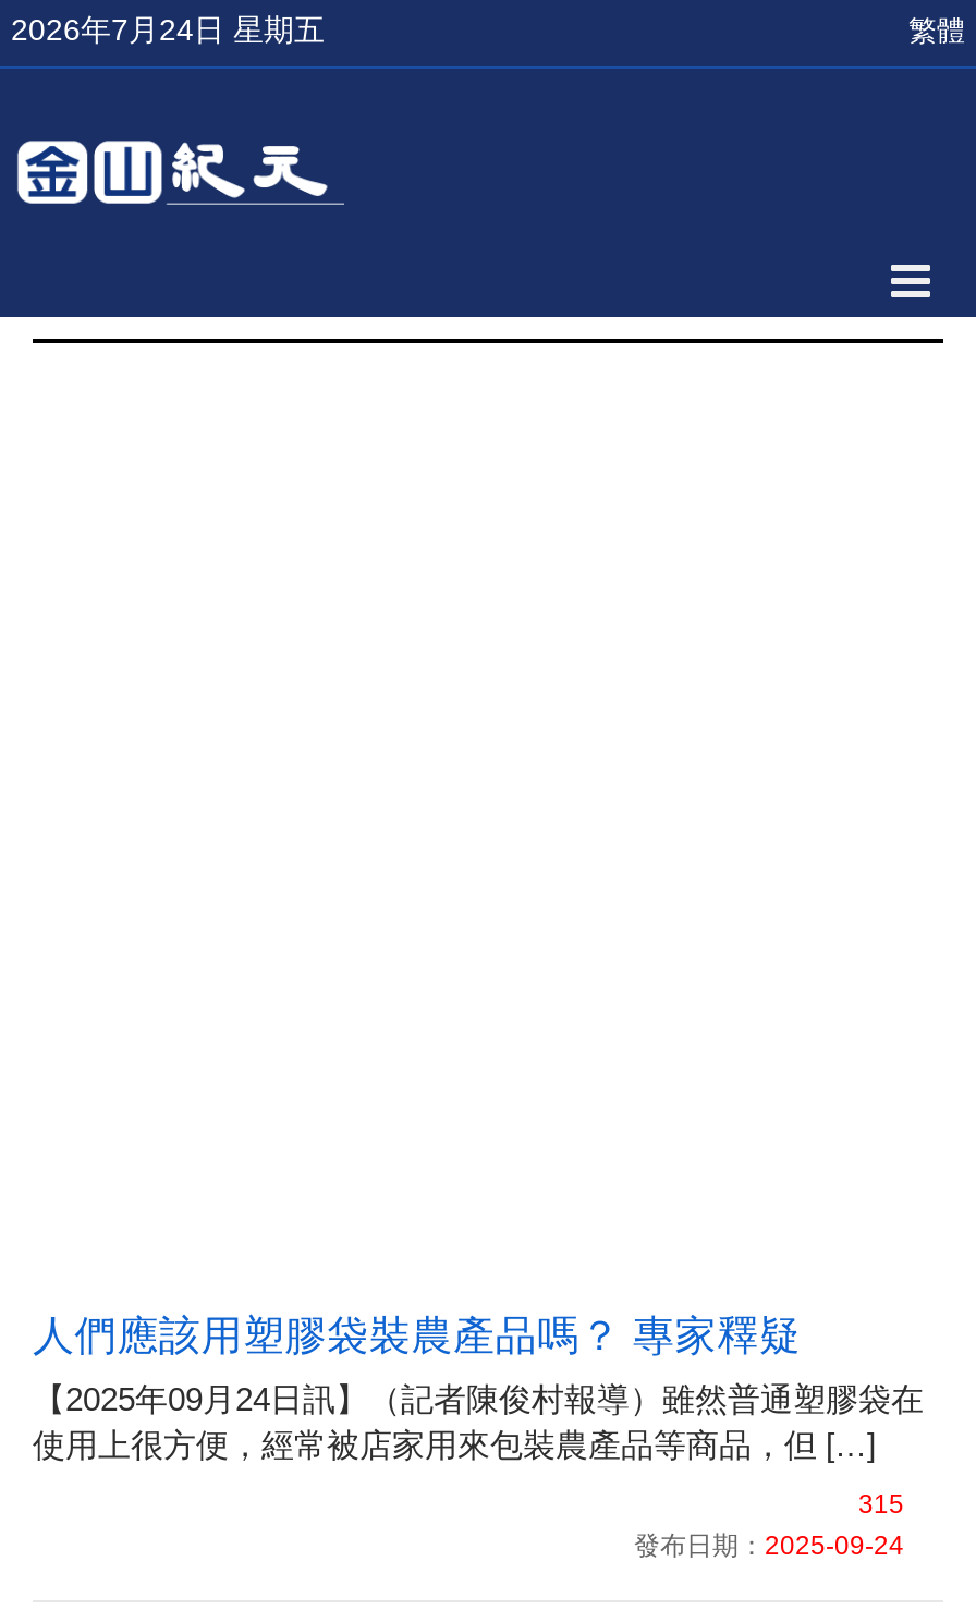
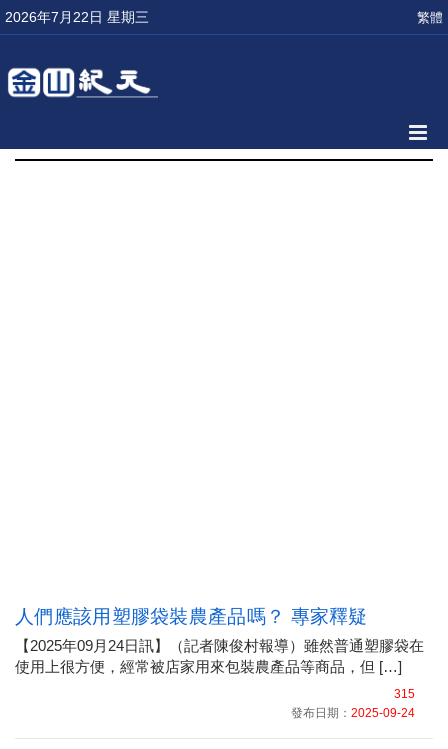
- 2026年7月24日 星期五
+ 2026年7月22日 星期三
